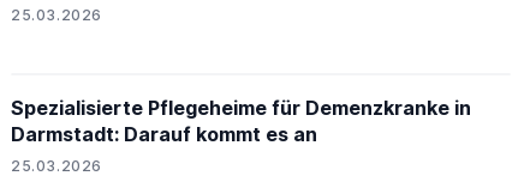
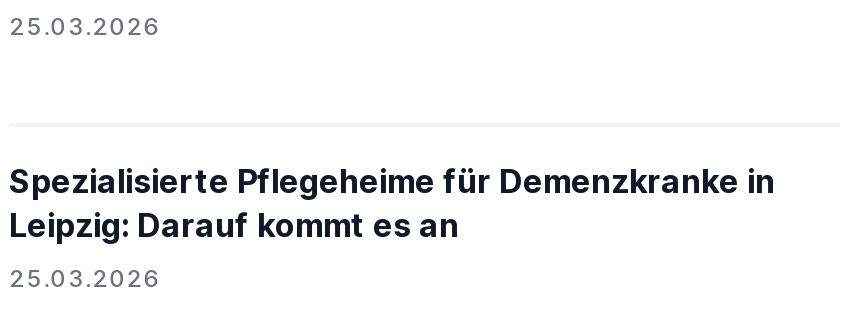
- Darmstadt: Darauf kommt es an
+ Leipzig: Darauf kommt es an
